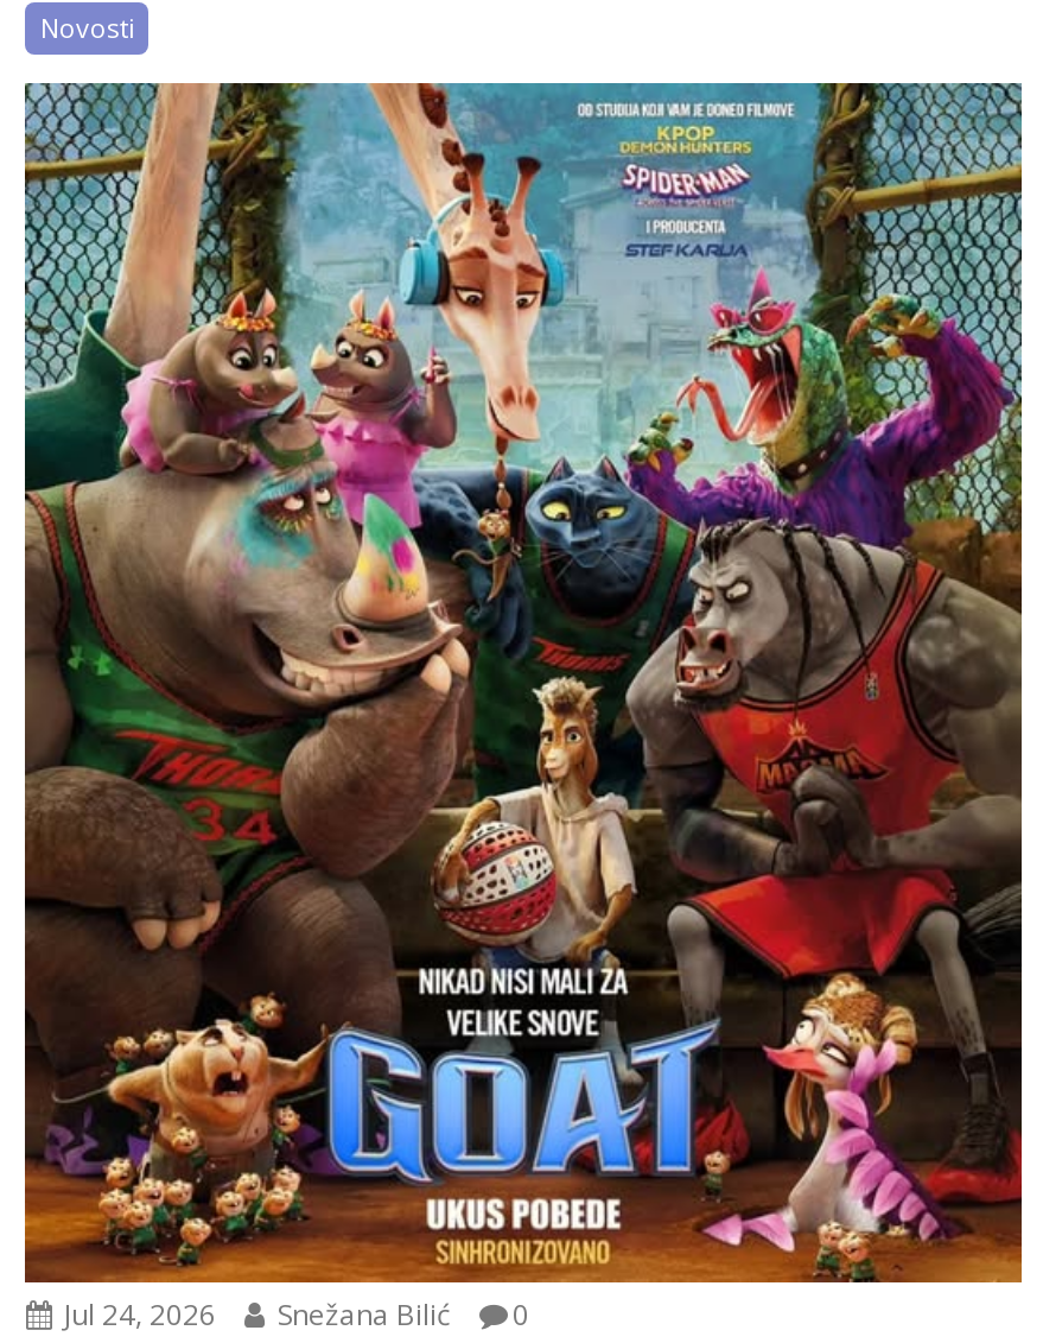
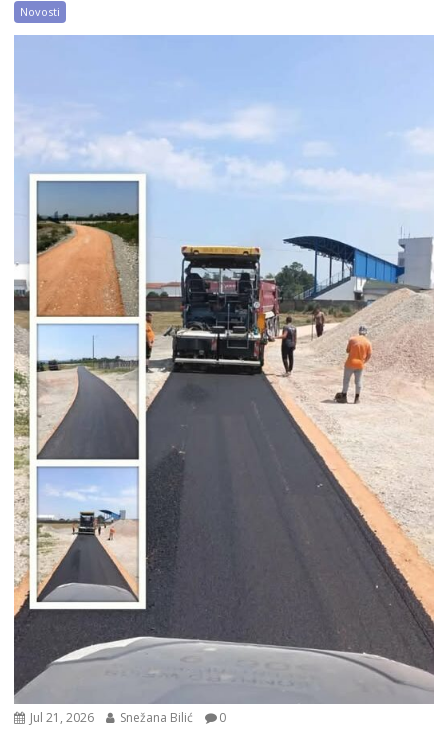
- [image]
- Jul 24, 2026 Snežana Bilić 0
+ [image]
+ Jul 21, 2026 Snežana Bilić 0
